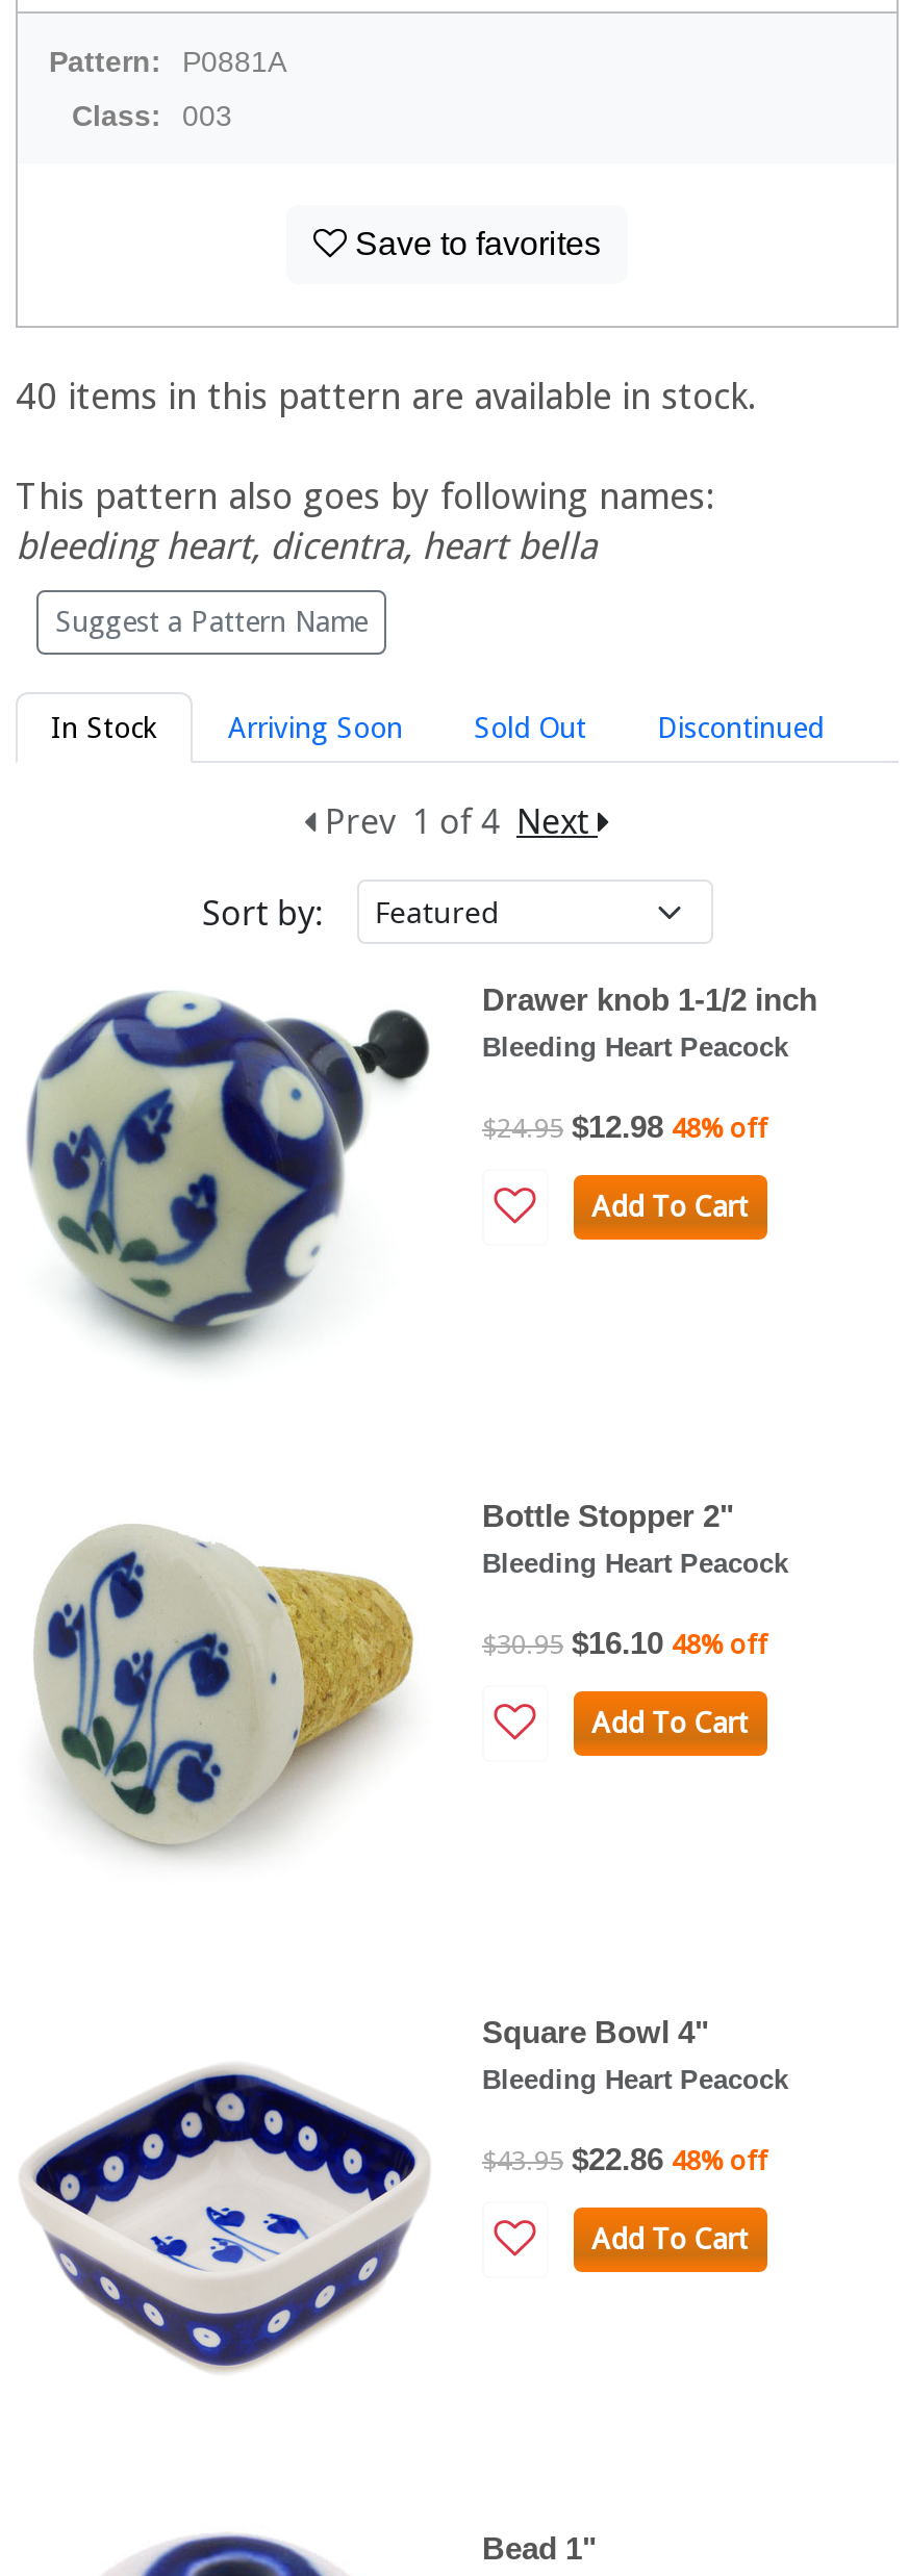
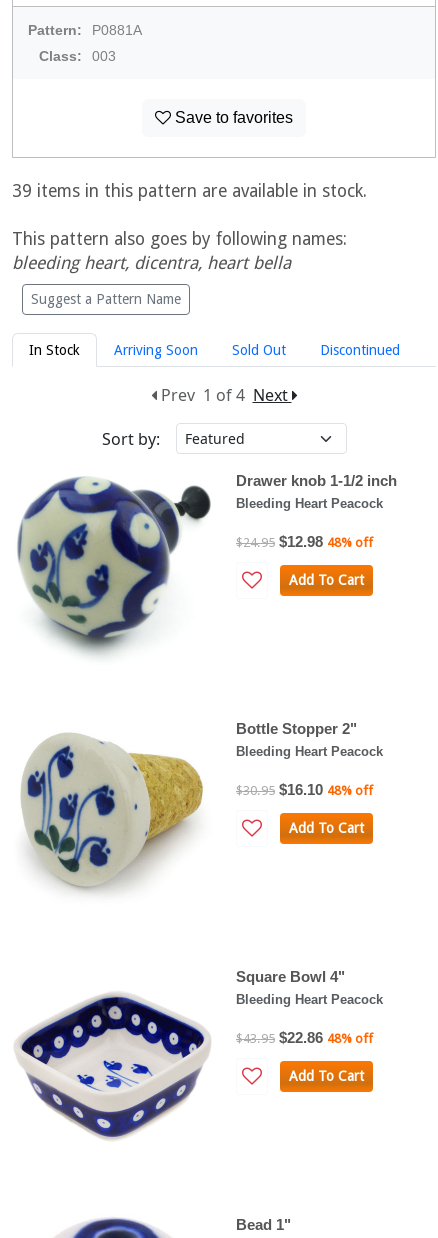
- 40 items in this pattern are available in stock.
+ 39 items in this pattern are available in stock.
